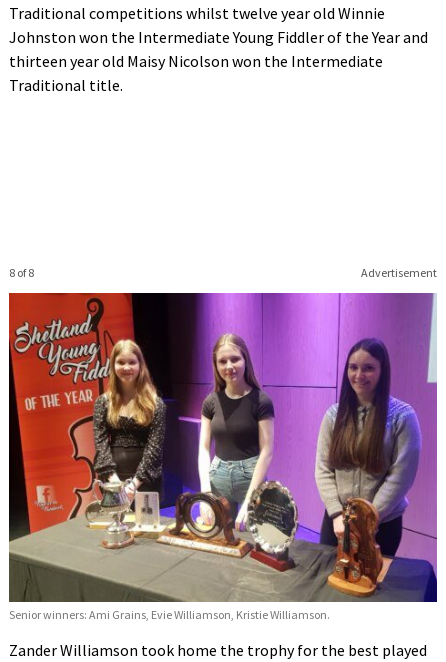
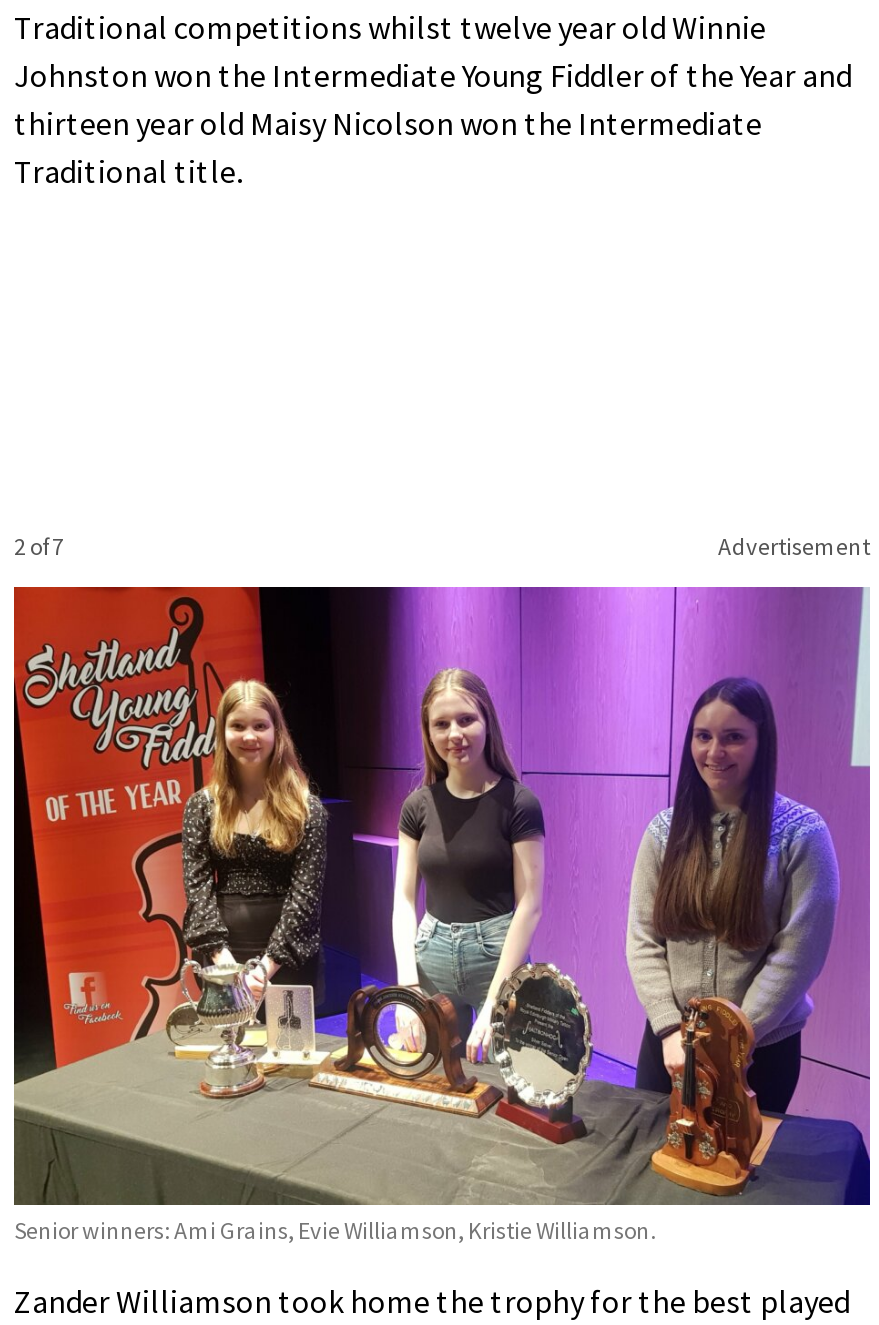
- 8 of 8
+ 2 of 7
